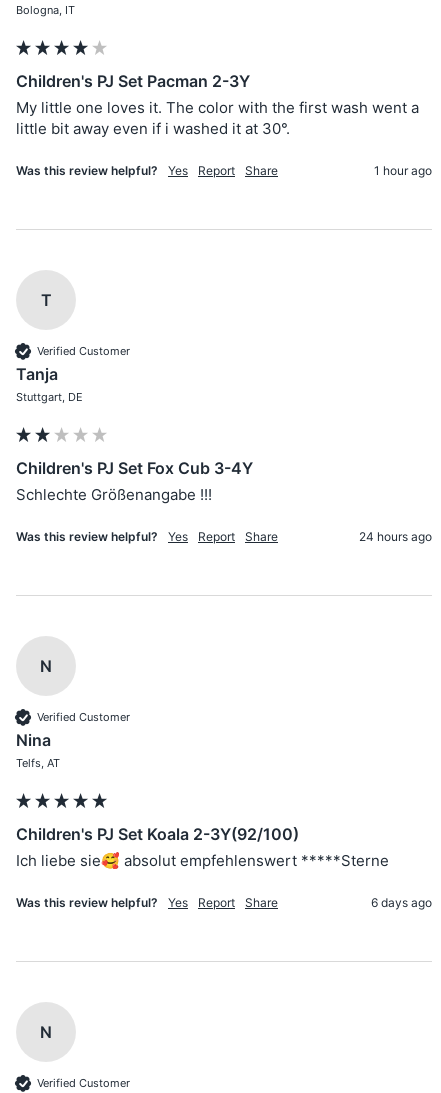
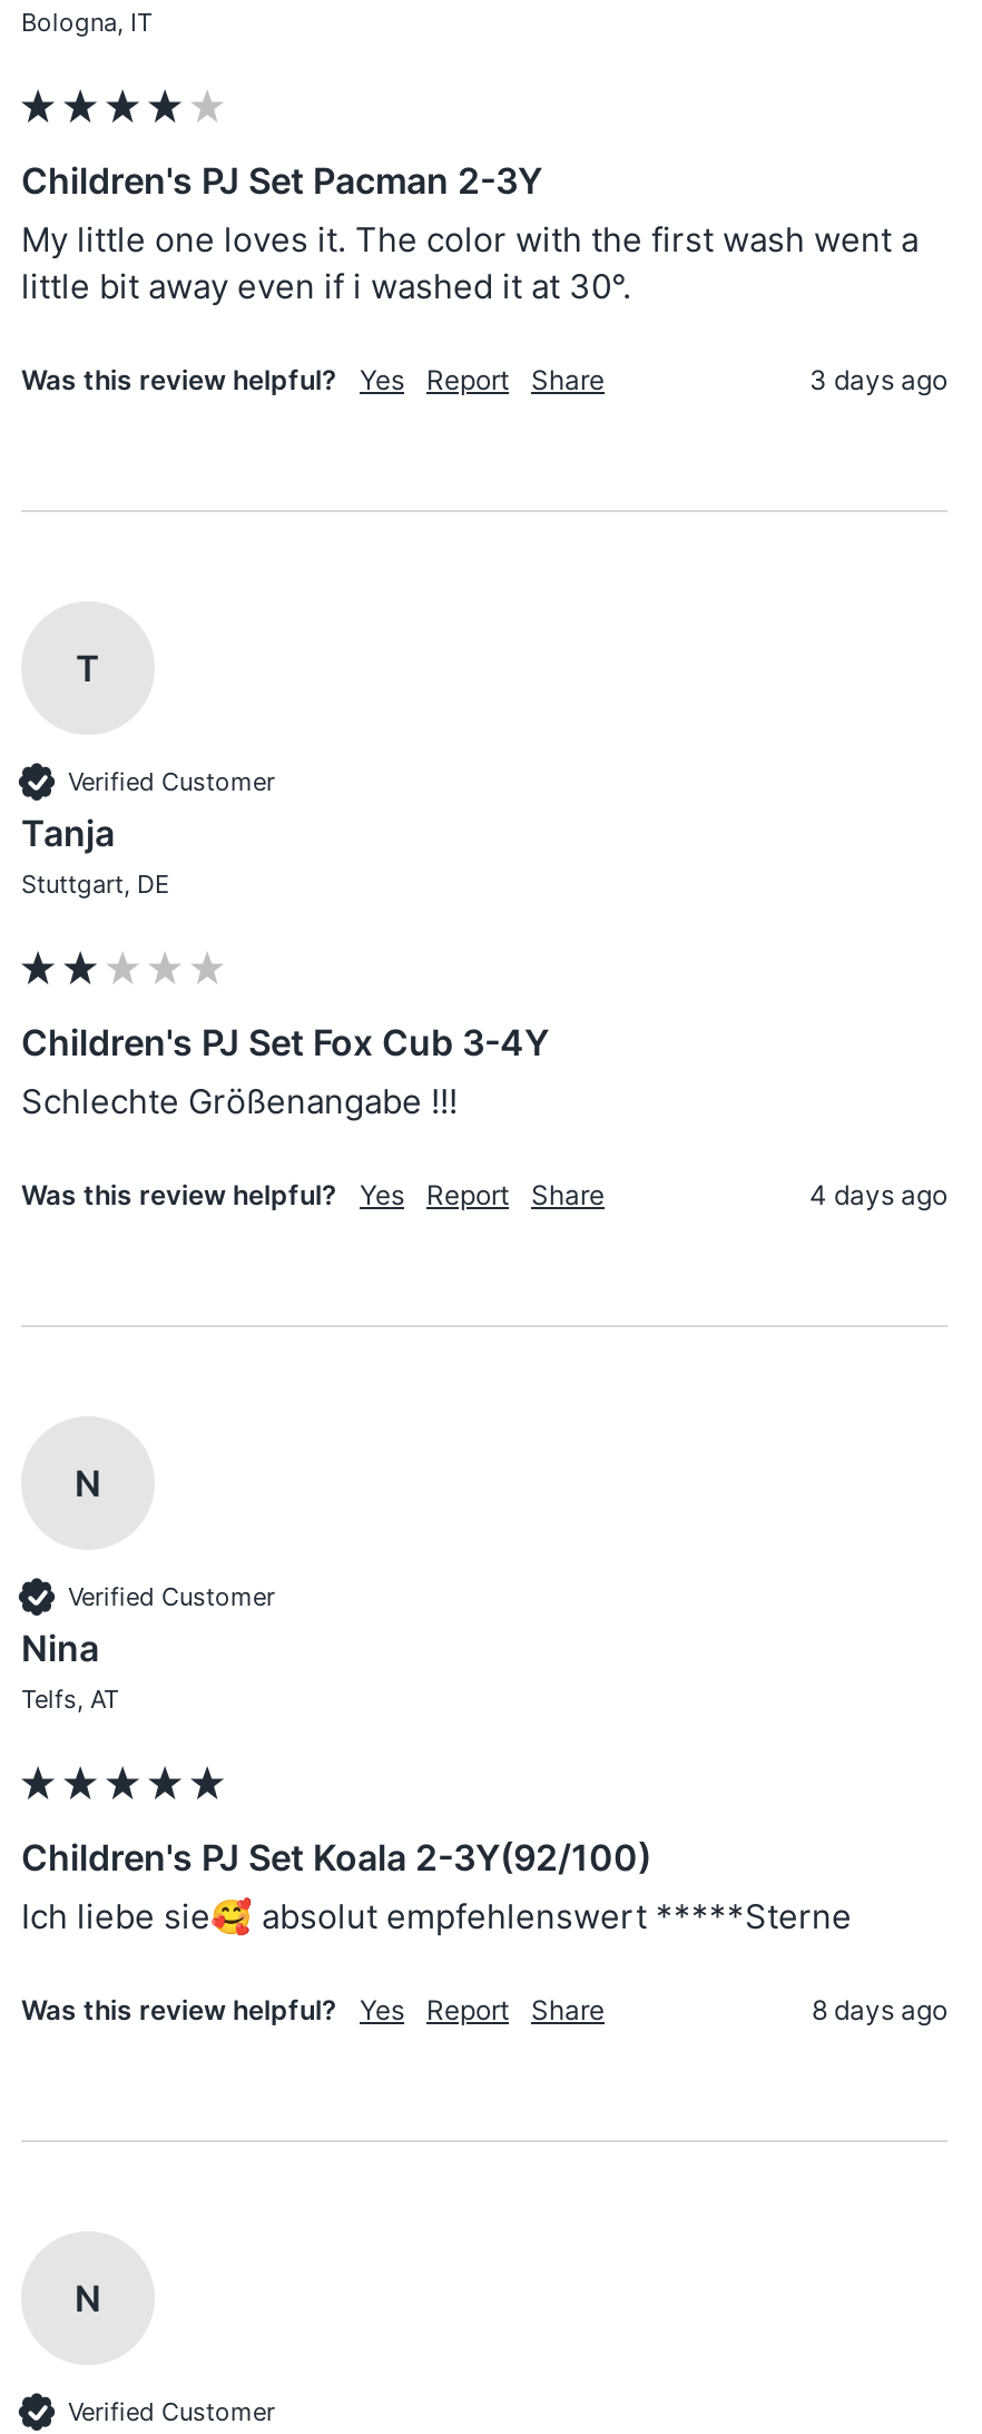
- 1 hour ago
+ 3 days ago

- 24 hours ago
+ 4 days ago

- 6 days ago
+ 8 days ago
